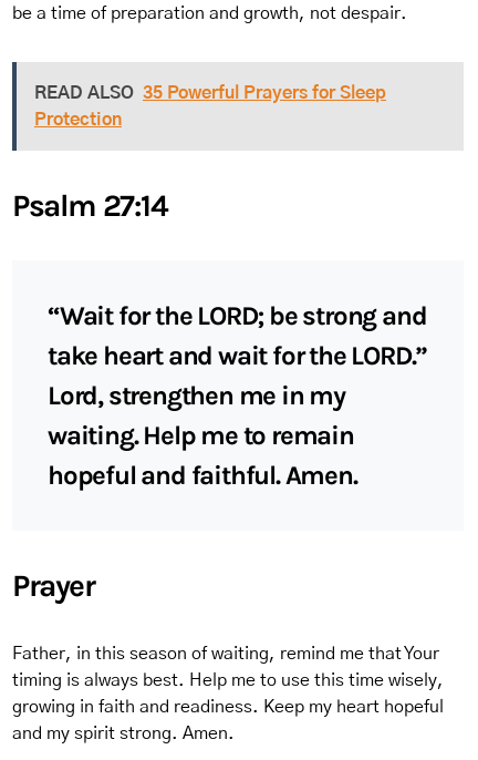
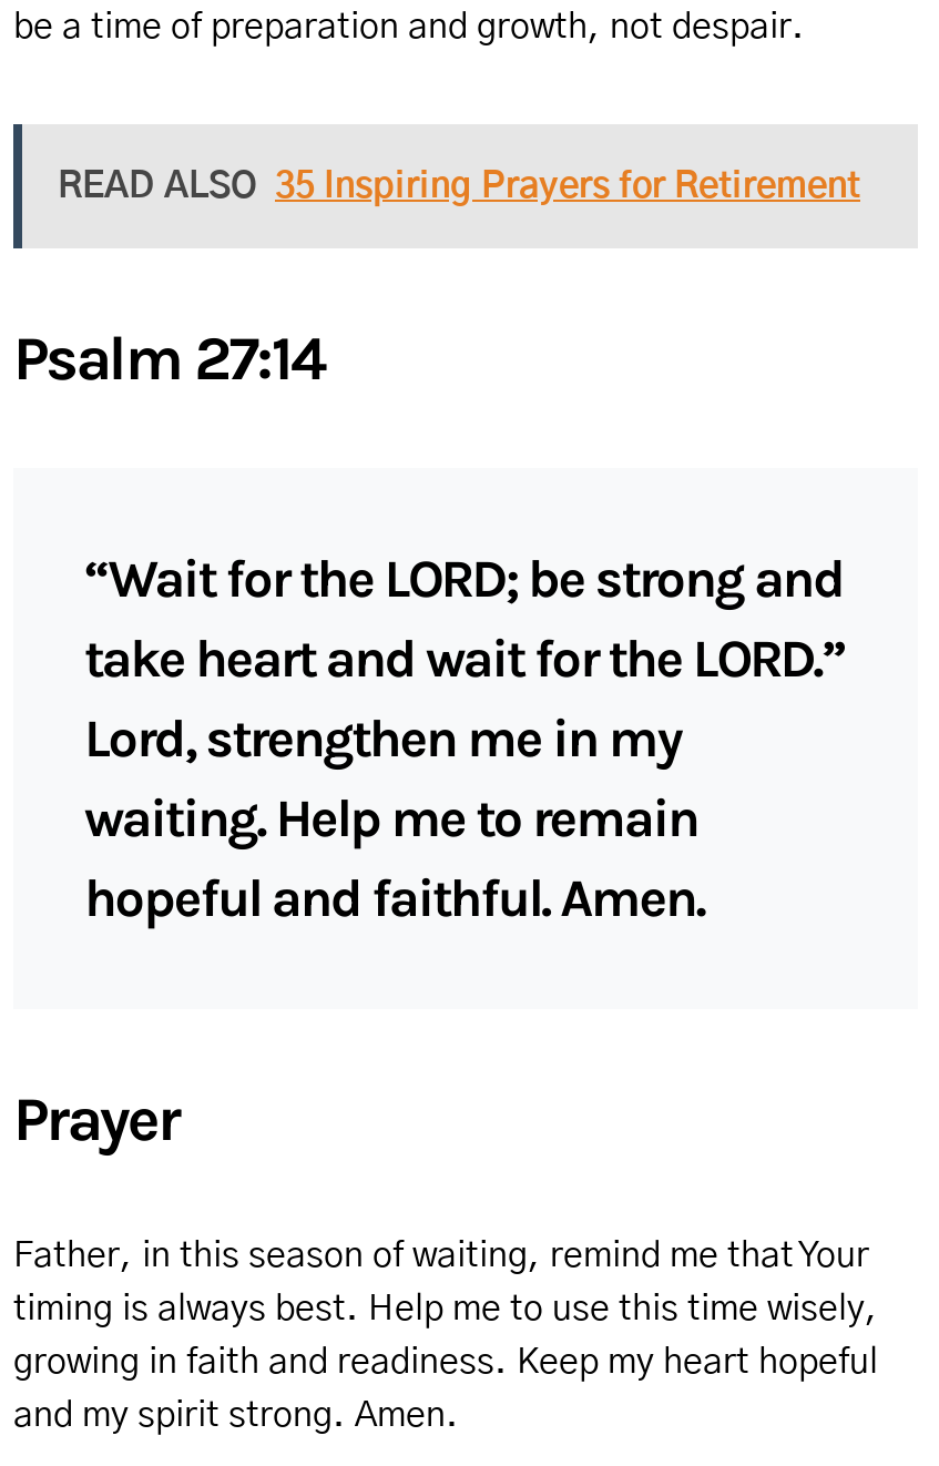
- READ ALSO 35 Powerful Prayers for Sleep
- Protection
+ READ ALSO 35 Inspiring Prayers for Retirement
